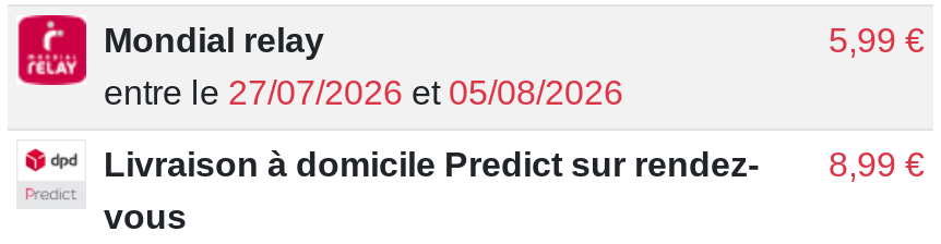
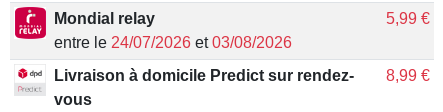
- entre le 27/07/2026 et 05/08/2026
+ entre le 24/07/2026 et 03/08/2026
